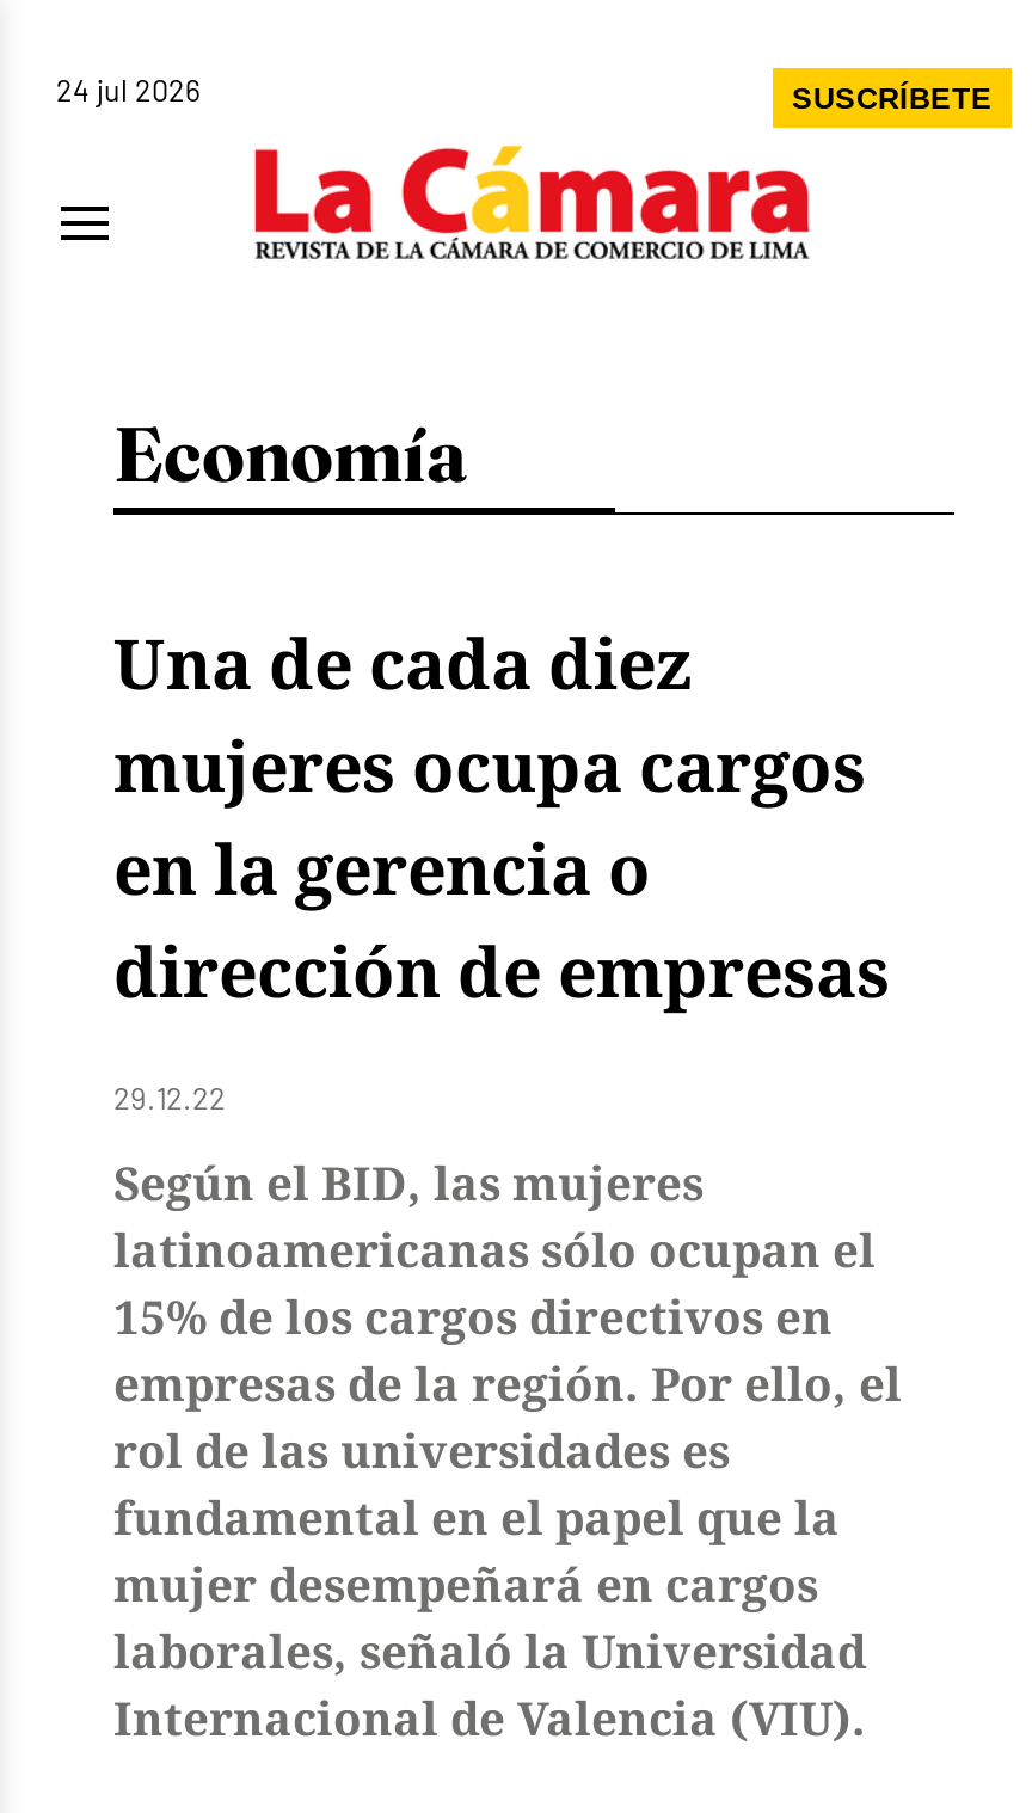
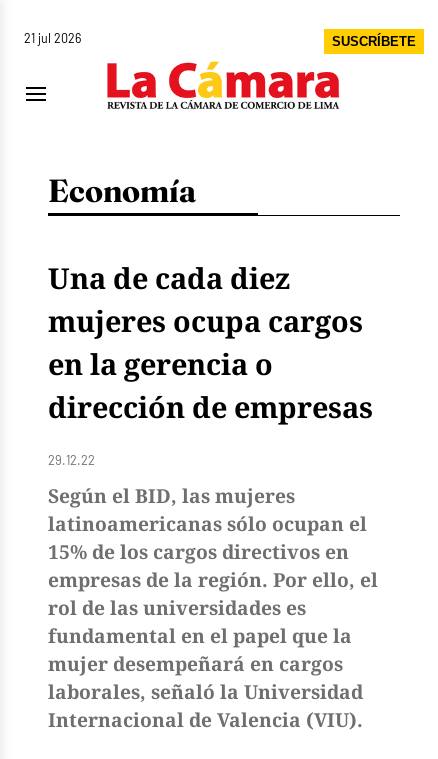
- 24 jul 2026
+ 21 jul 2026
